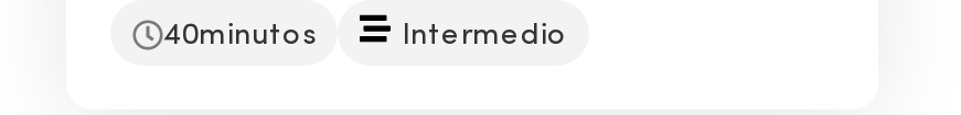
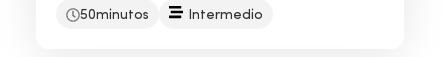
- 40minutos
+ 50minutos
